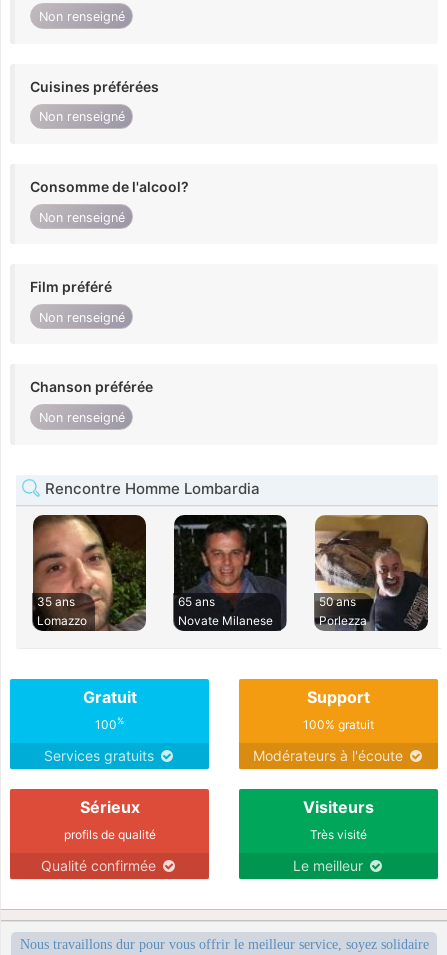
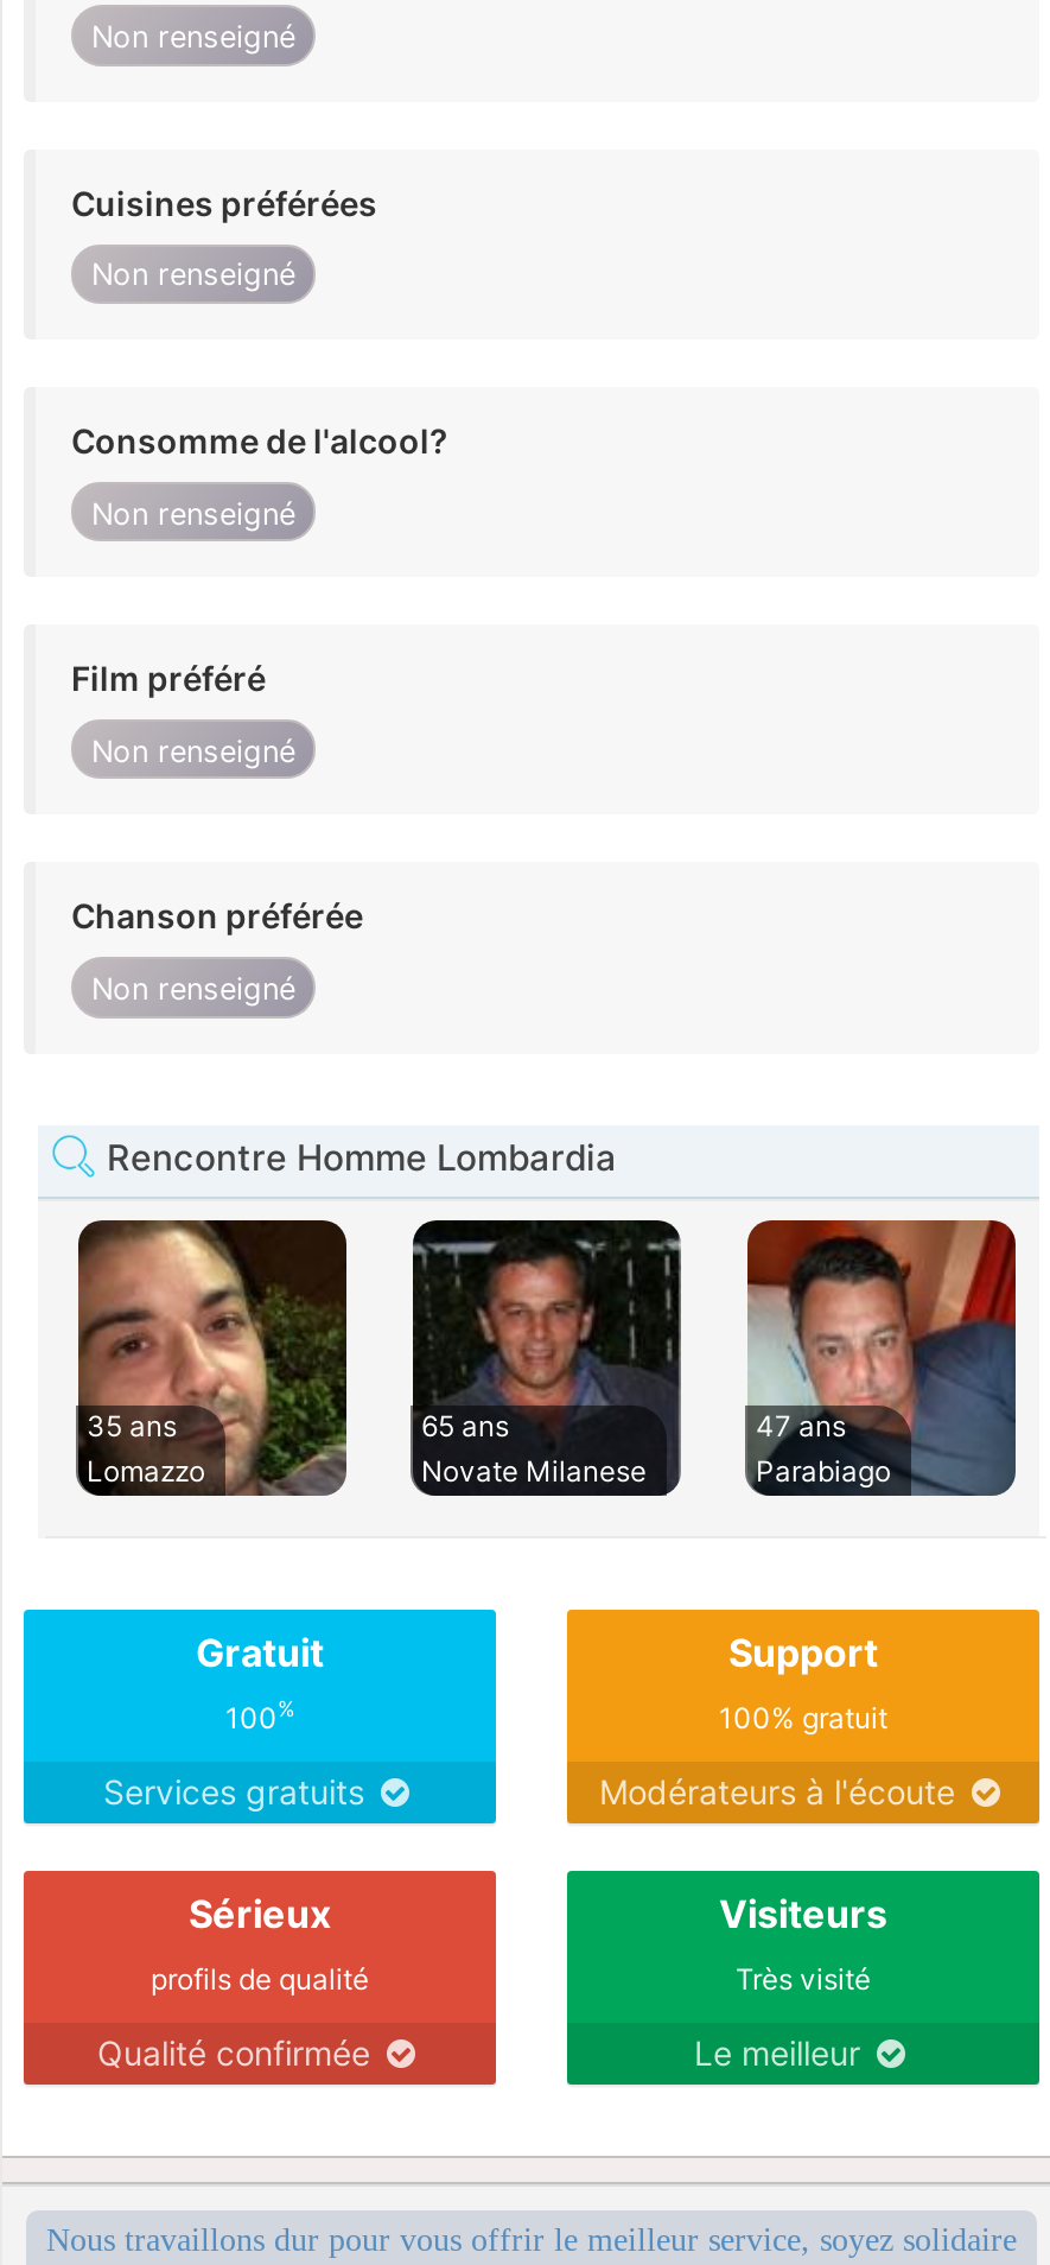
- [image]
- 50 ans
- Porlezza
+ [image]
+ 47 ans
+ Parabiago
